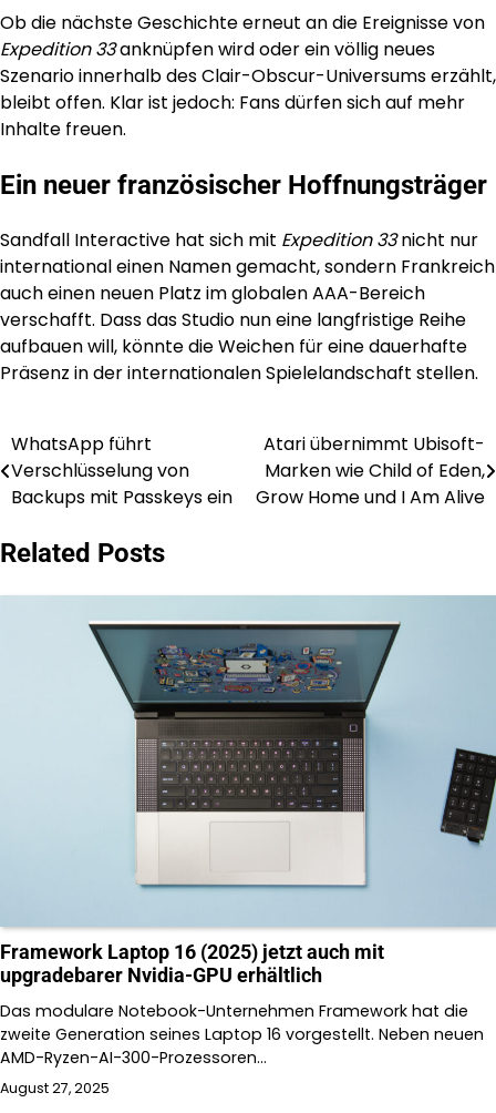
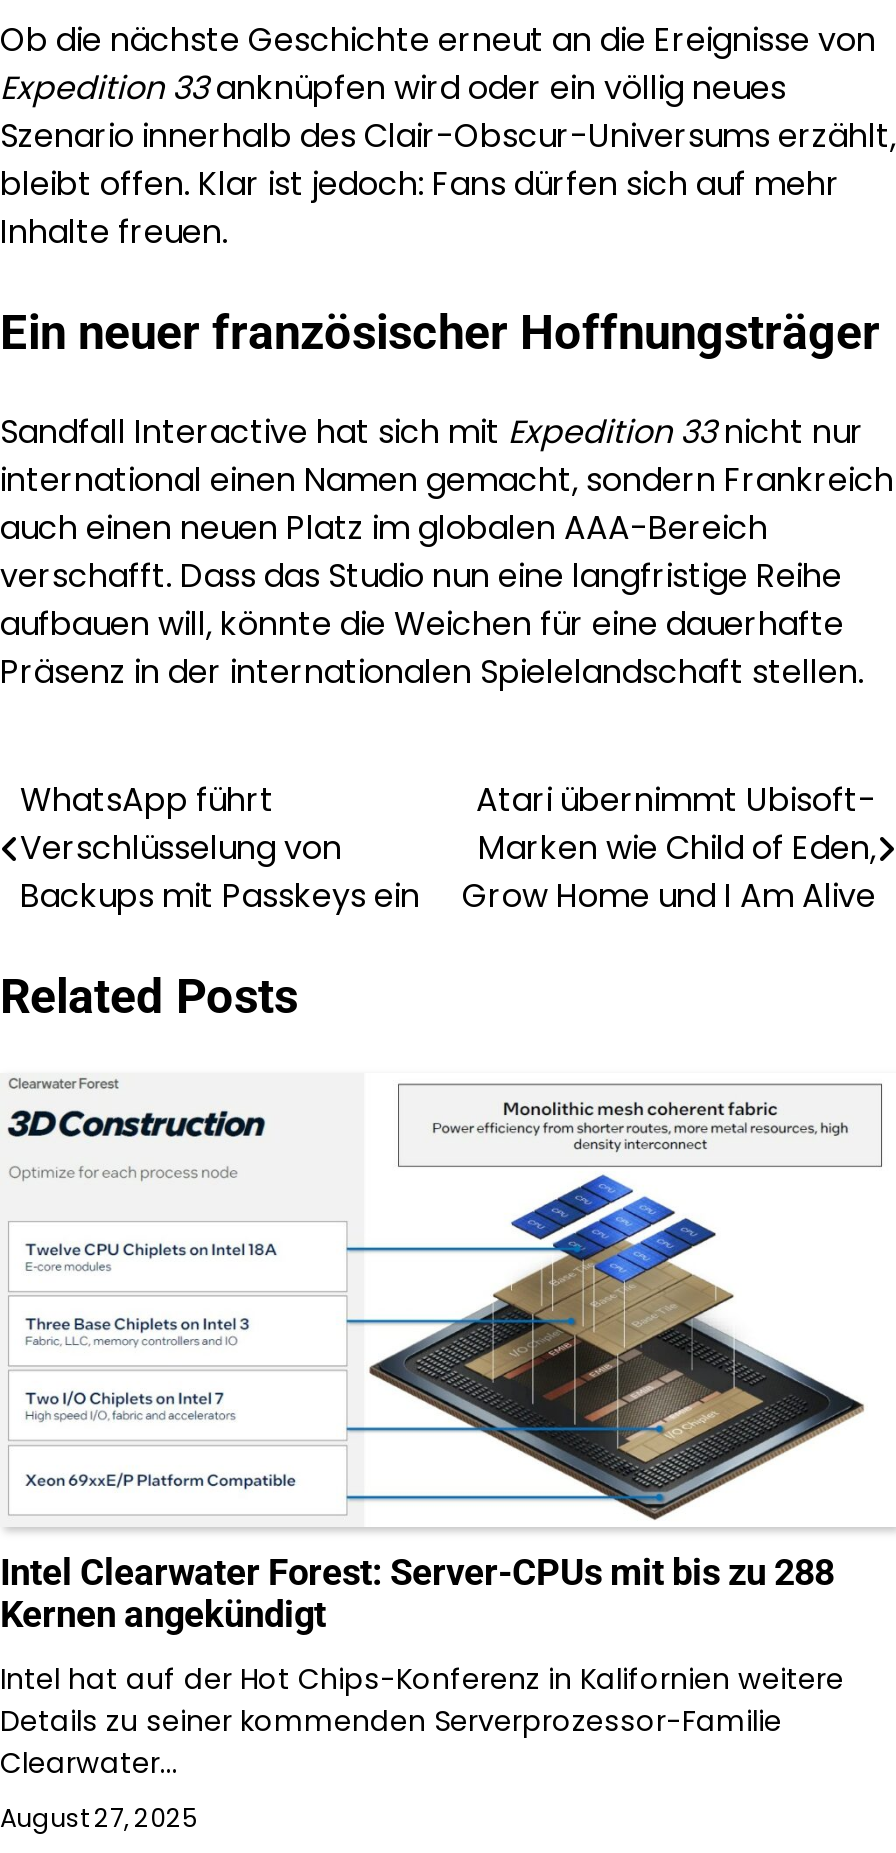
- [image]
- Framework Laptop 16 (2025) jetzt auch mit
- upgradebarer Nvidia-GPU erhältlich
+ [image]
+ Intel Clearwater Forest: Server-CPUs mit bis zu 288
+ Kernen angekündigt

- Das modulare Notebook-Unternehmen Framework hat die
- zweite Generation seines Laptop 16 vorgestellt. Neben neuen
- AMD-Ryzen-AI-300-Prozessoren…
+ Intel hat auf der Hot Chips-Konferenz in Kalifornien weitere
+ Details zu seiner kommenden Serverprozessor-Familie
+ Clearwater…
